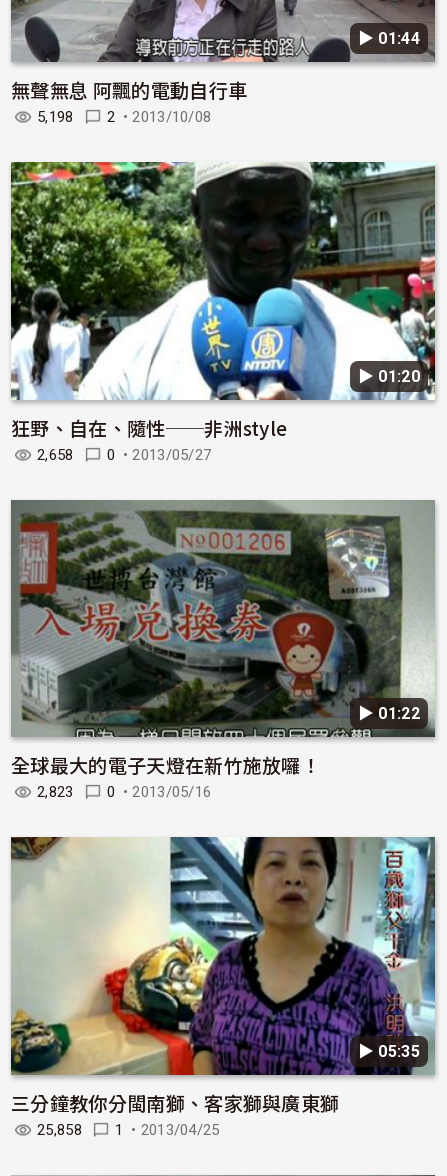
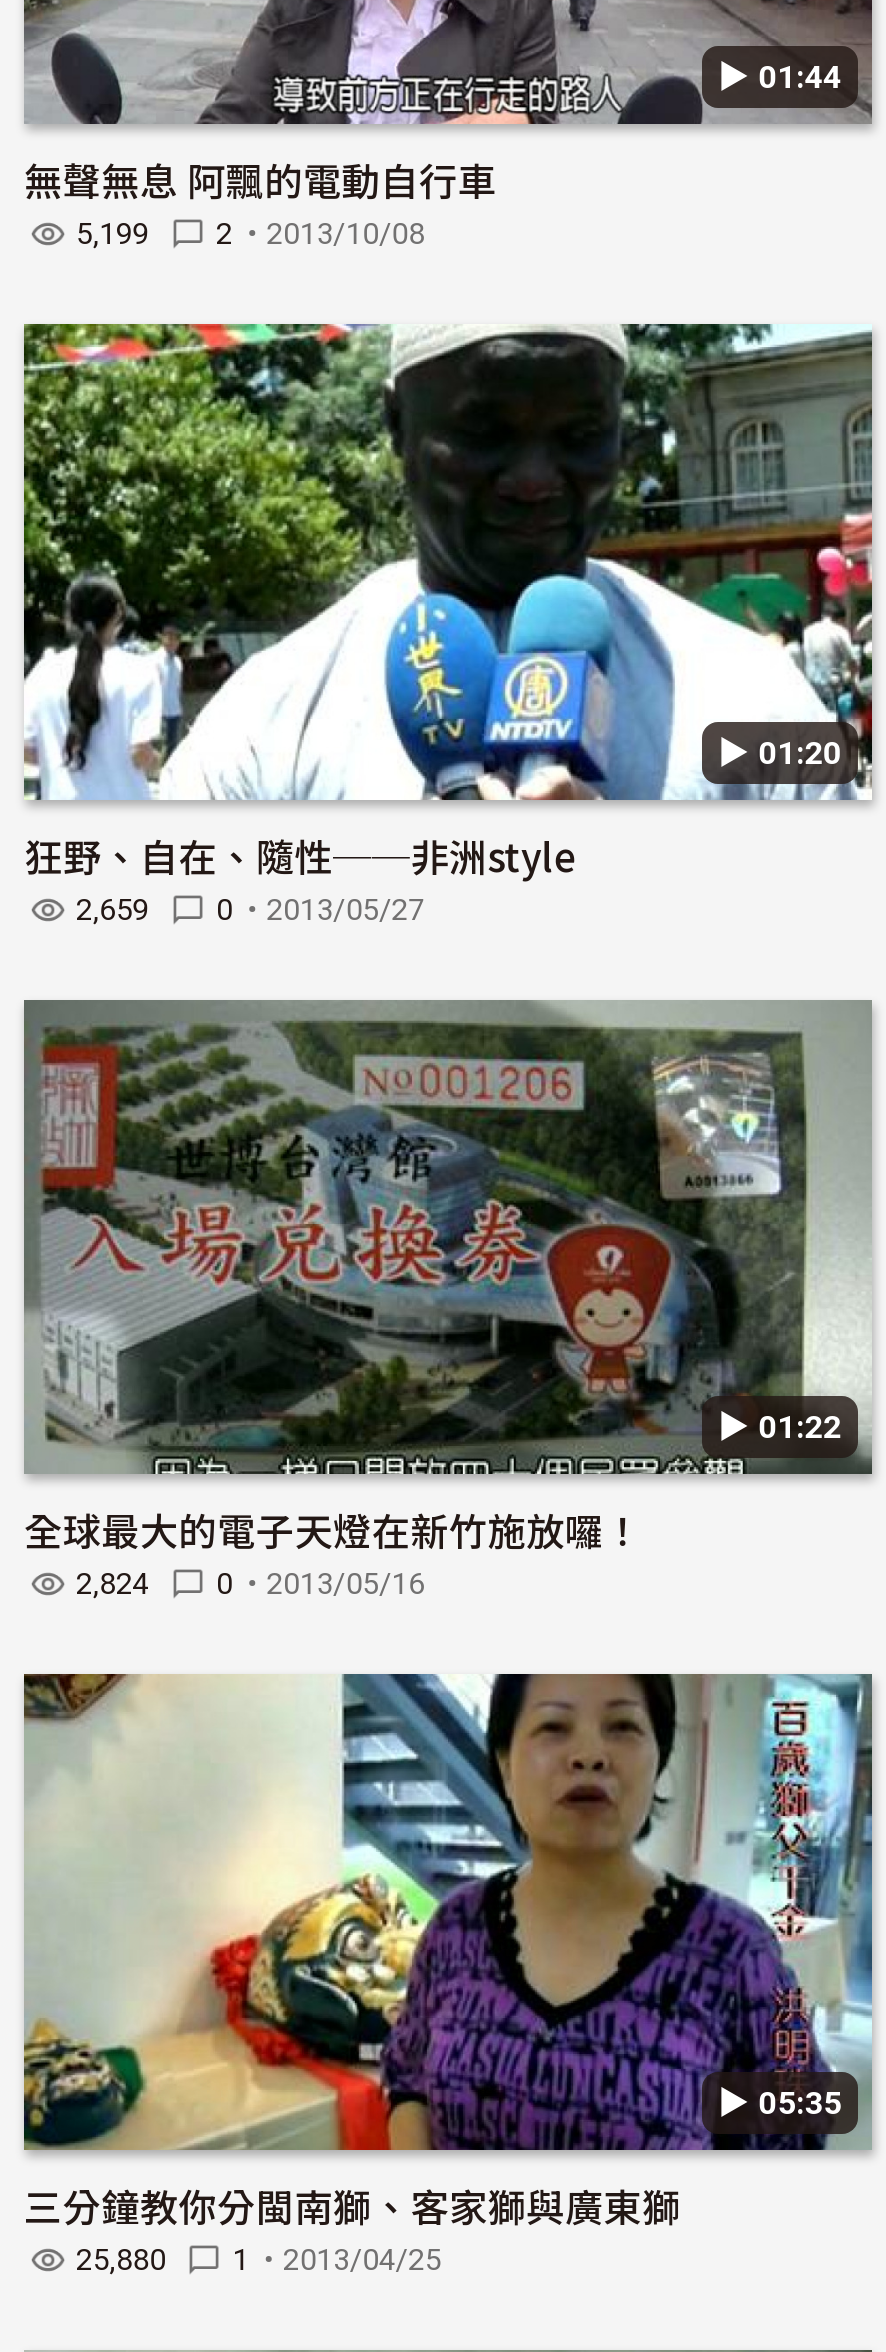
- 5,198 2 • 2013/10/08
+ 5,199 2 • 2013/10/08

- 2,658 0 • 2013/05/27
+ 2,659 0 • 2013/05/27

- 2,823 0 • 2013/05/16
+ 2,824 0 • 2013/05/16

- 25,858 1 • 2013/04/25
+ 25,880 1 • 2013/04/25
